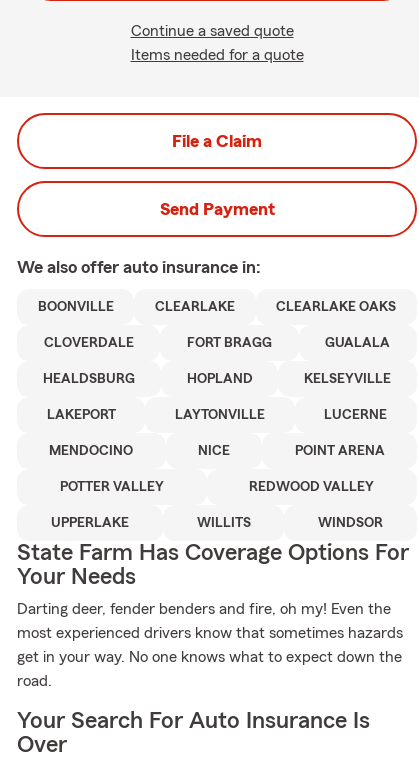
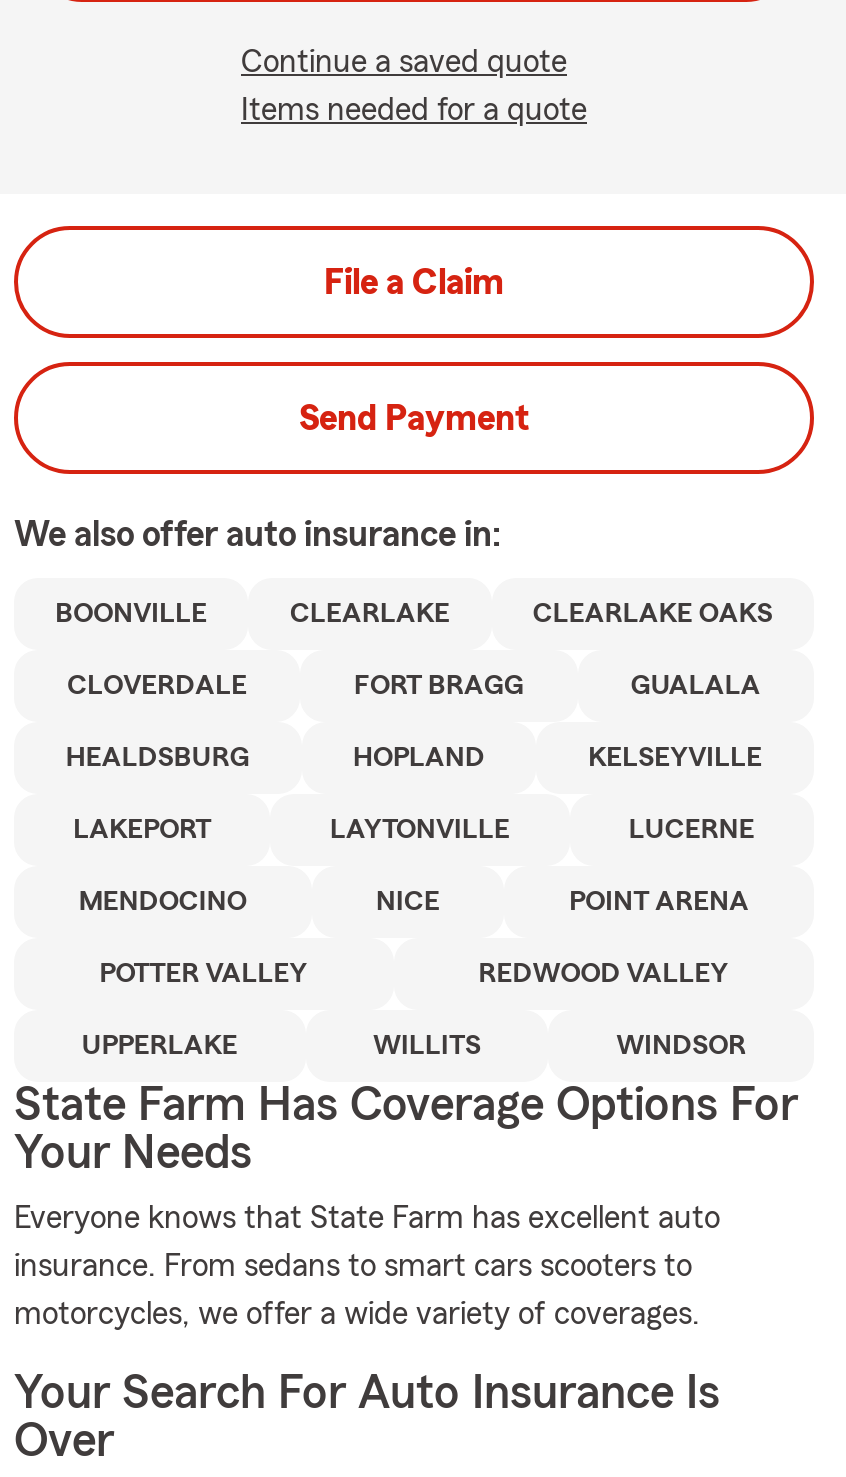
- Darting deer, fender benders and fire, oh my! Even the
- most experienced drivers know that sometimes hazards
- get in your way. No one knows what to expect down the
- road.
+ Everyone knows that State Farm has excellent auto
+ insurance. From sedans to smart cars scooters to
+ motorcycles, we offer a wide variety of coverages.
